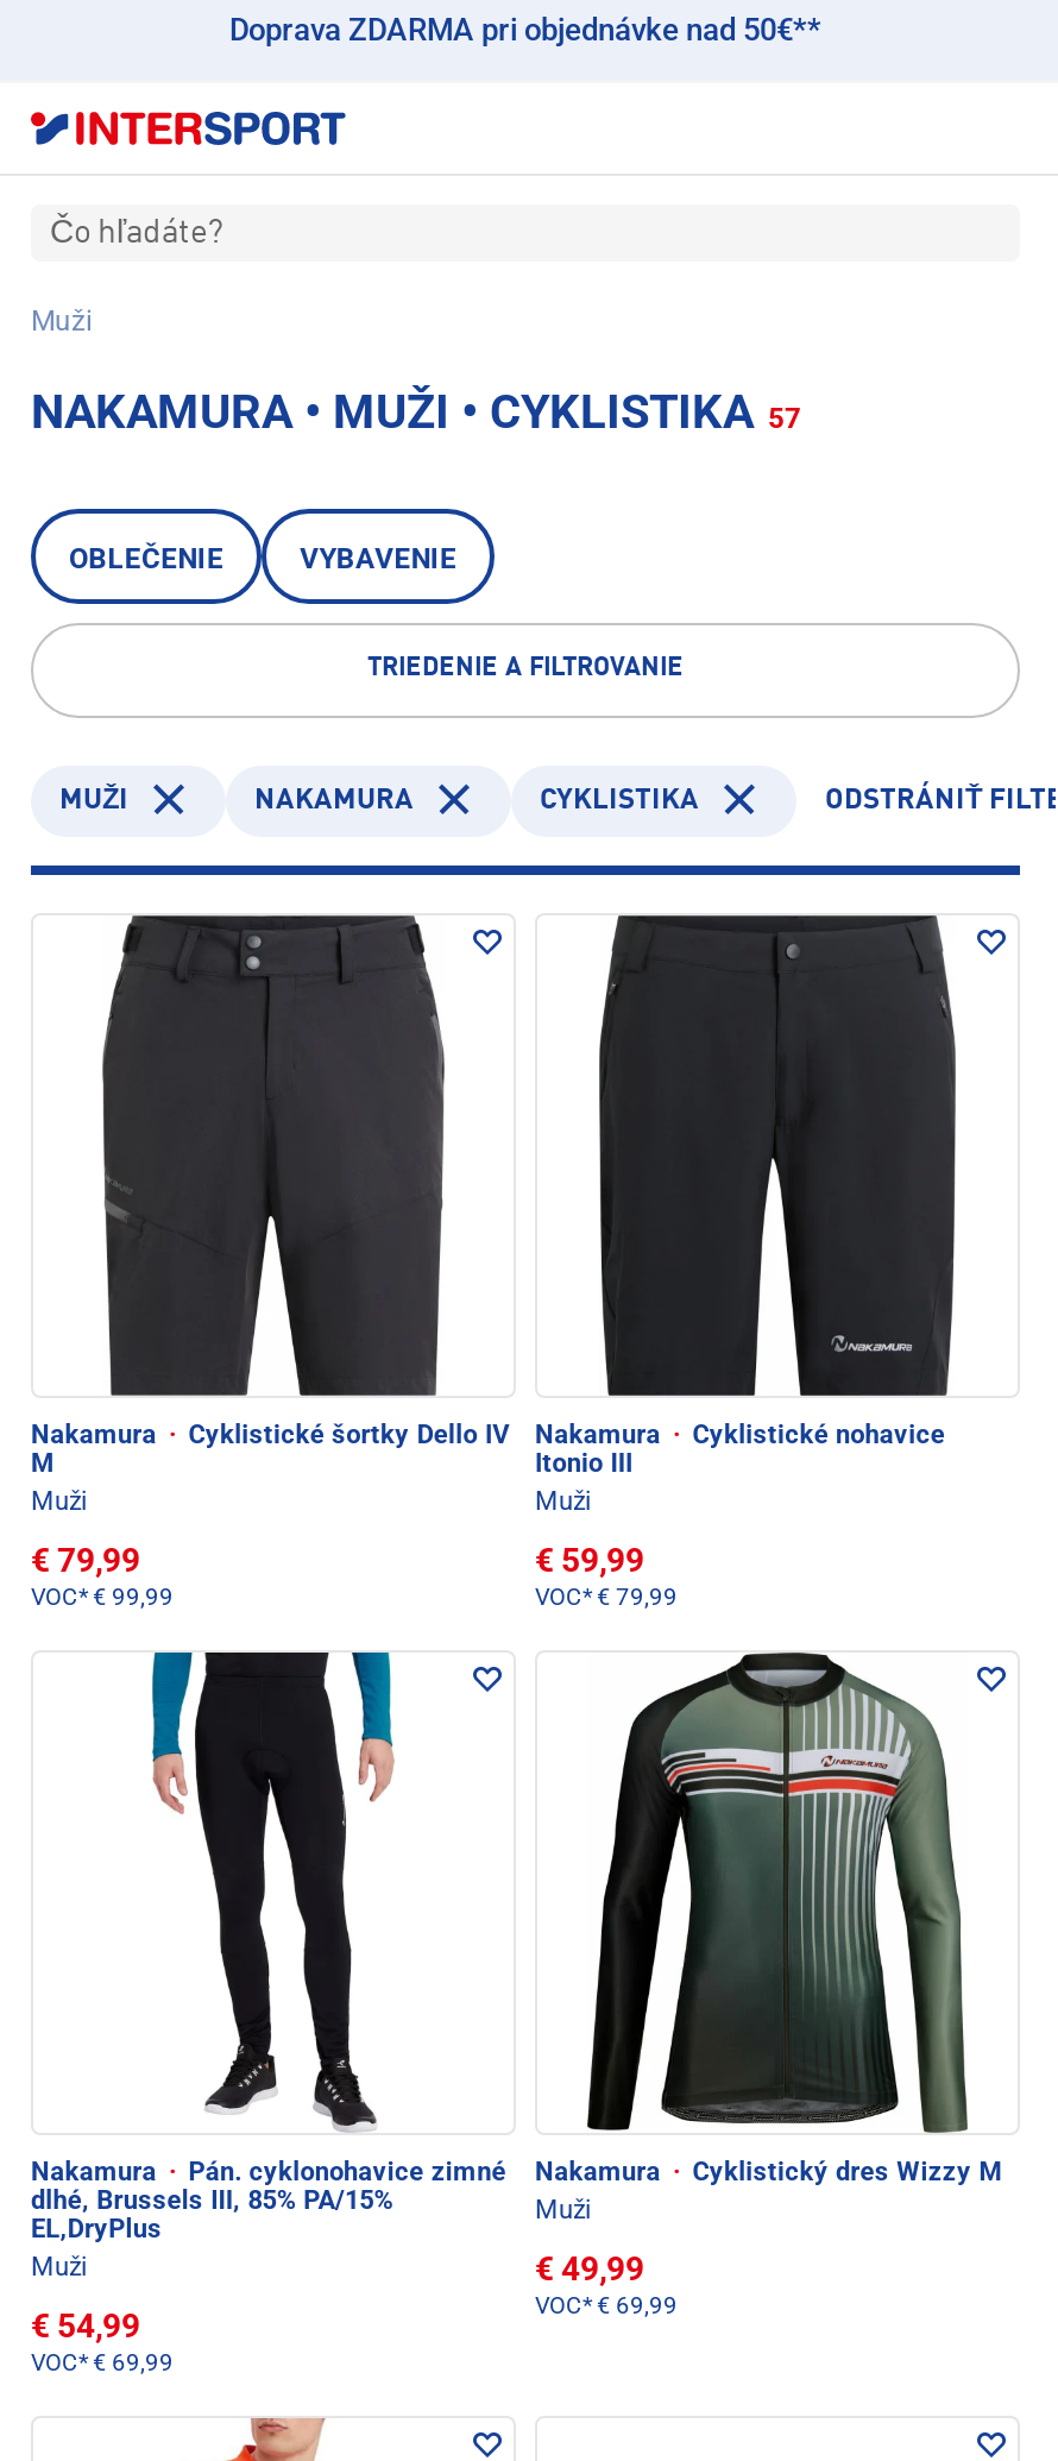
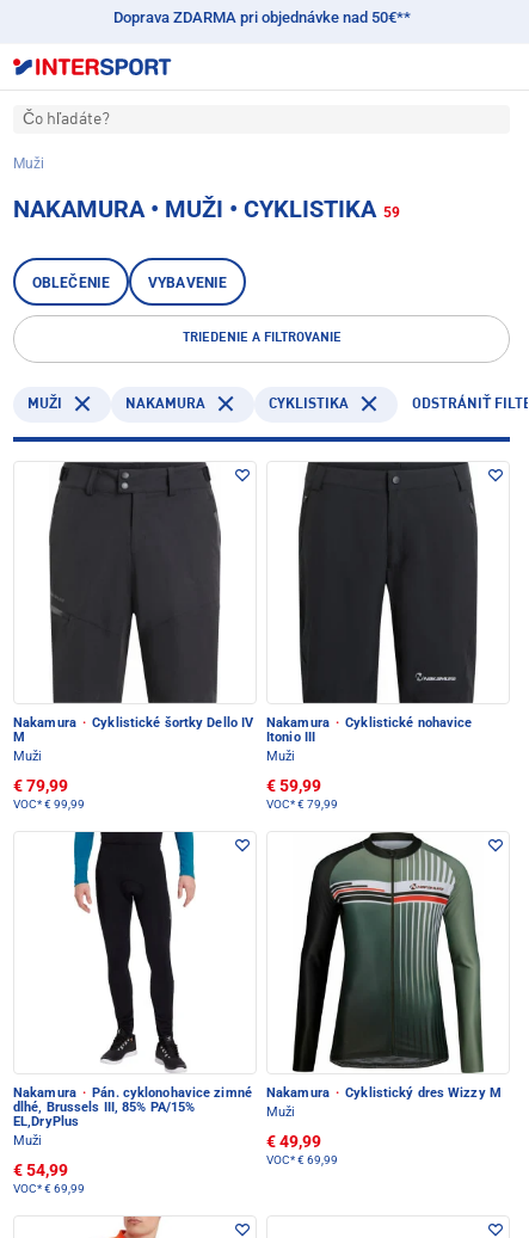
- NAKAMURA • MUŽI • CYKLISTIKA 57
+ NAKAMURA • MUŽI • CYKLISTIKA 59
